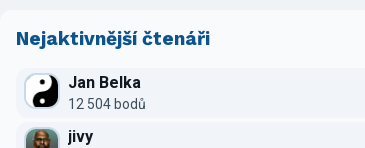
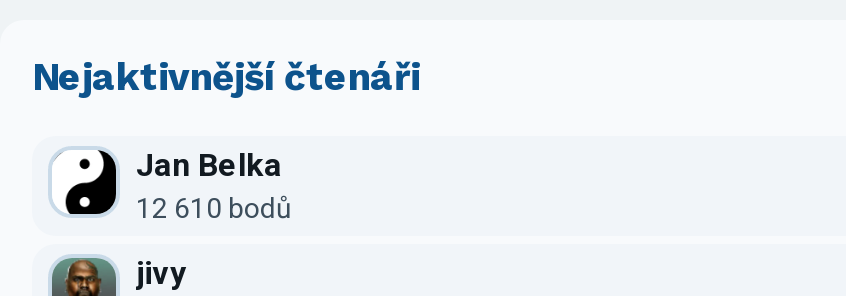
- 12 504 bodů
+ 12 610 bodů
